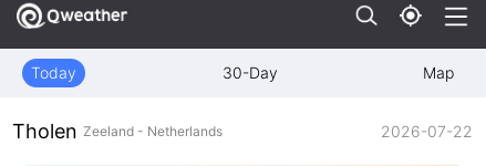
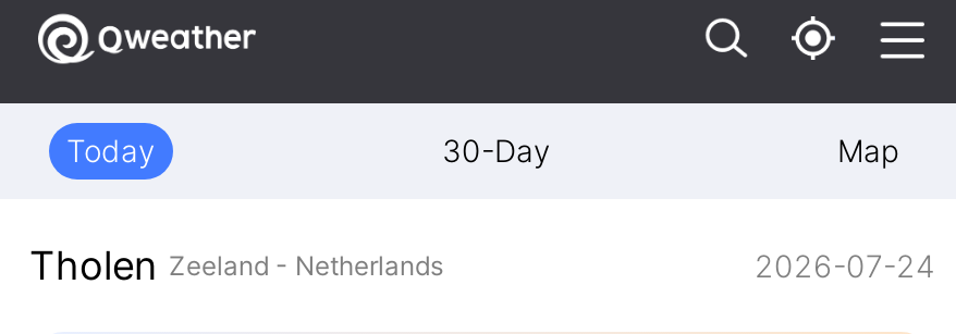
- 2026-07-22
+ 2026-07-24
